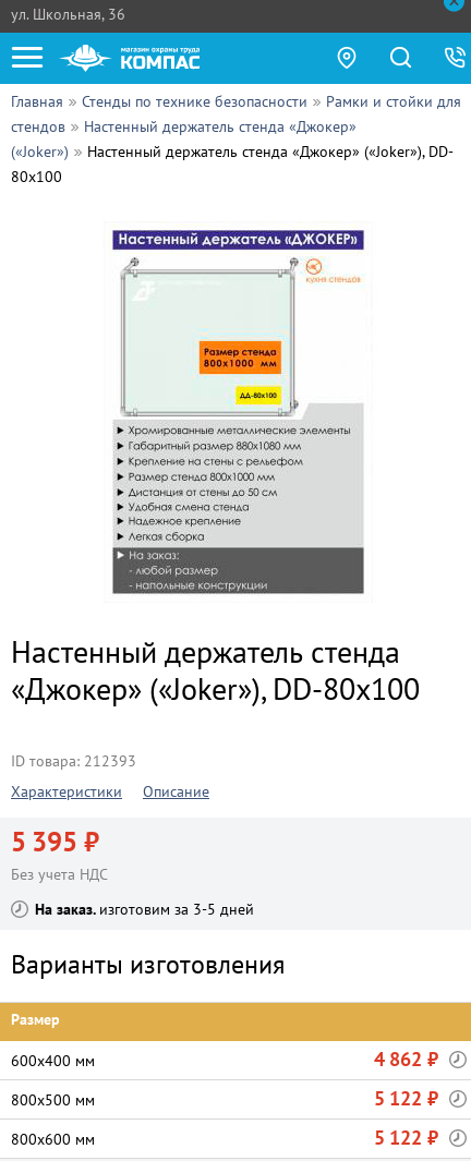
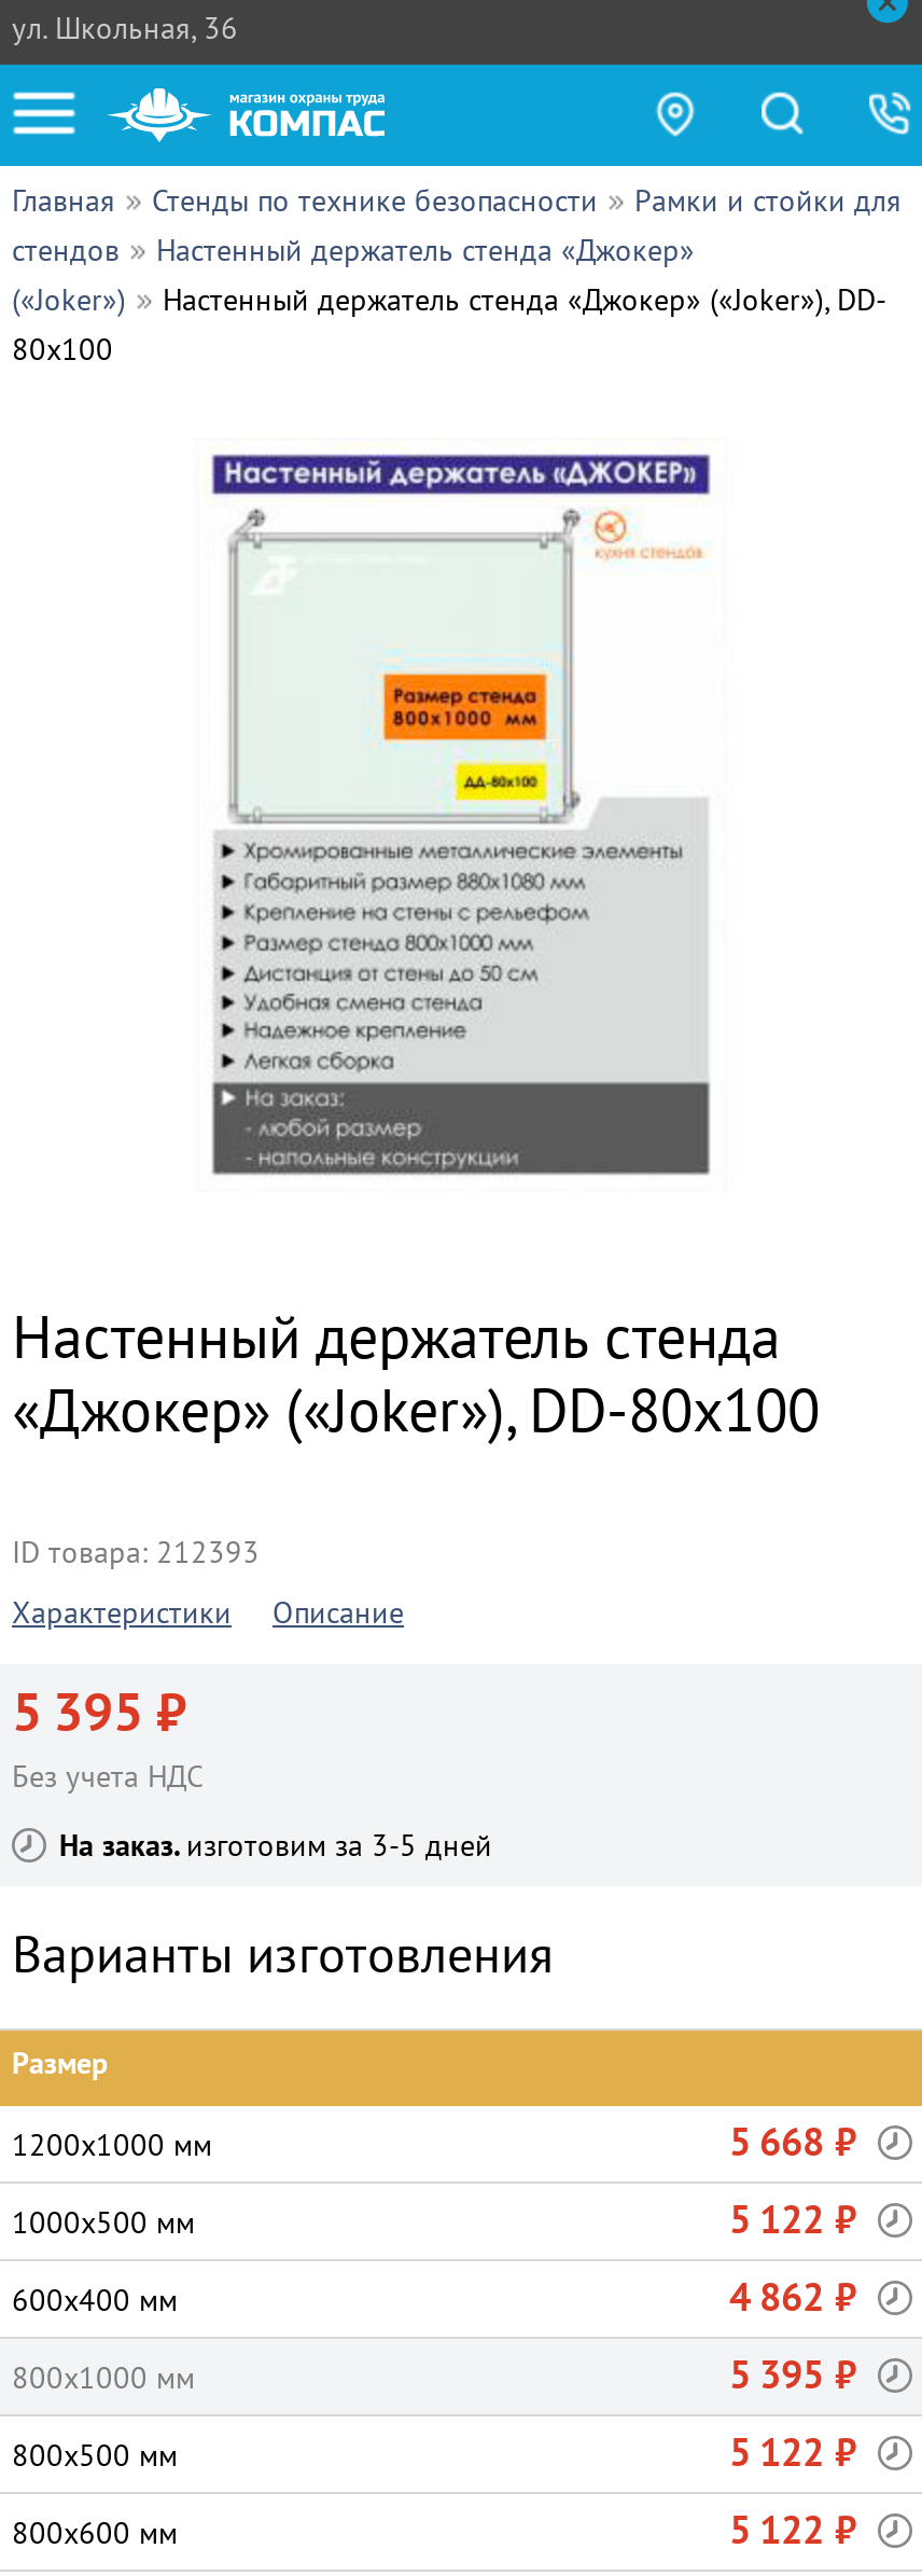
+ 1200х1000 мм
+ 5 668 ₽
+ 1000х500 мм
+ 5 122 ₽

+ 800х1000 мм
+ 5 395 ₽
